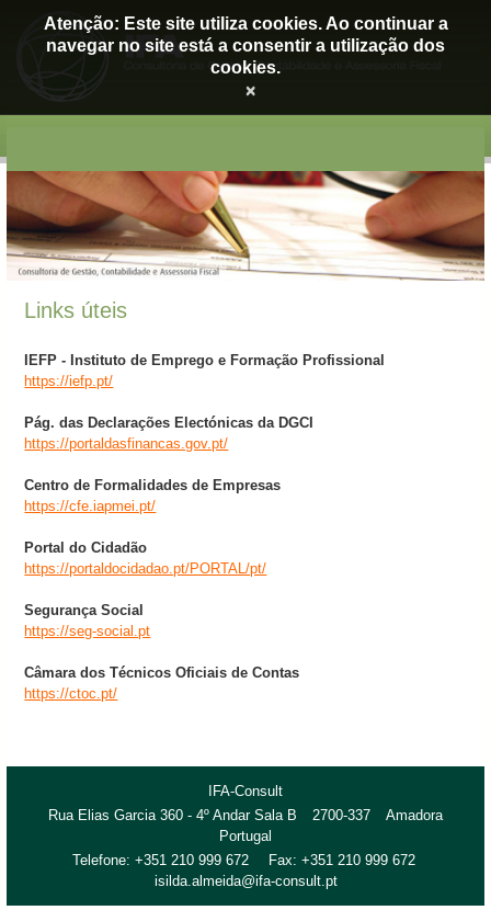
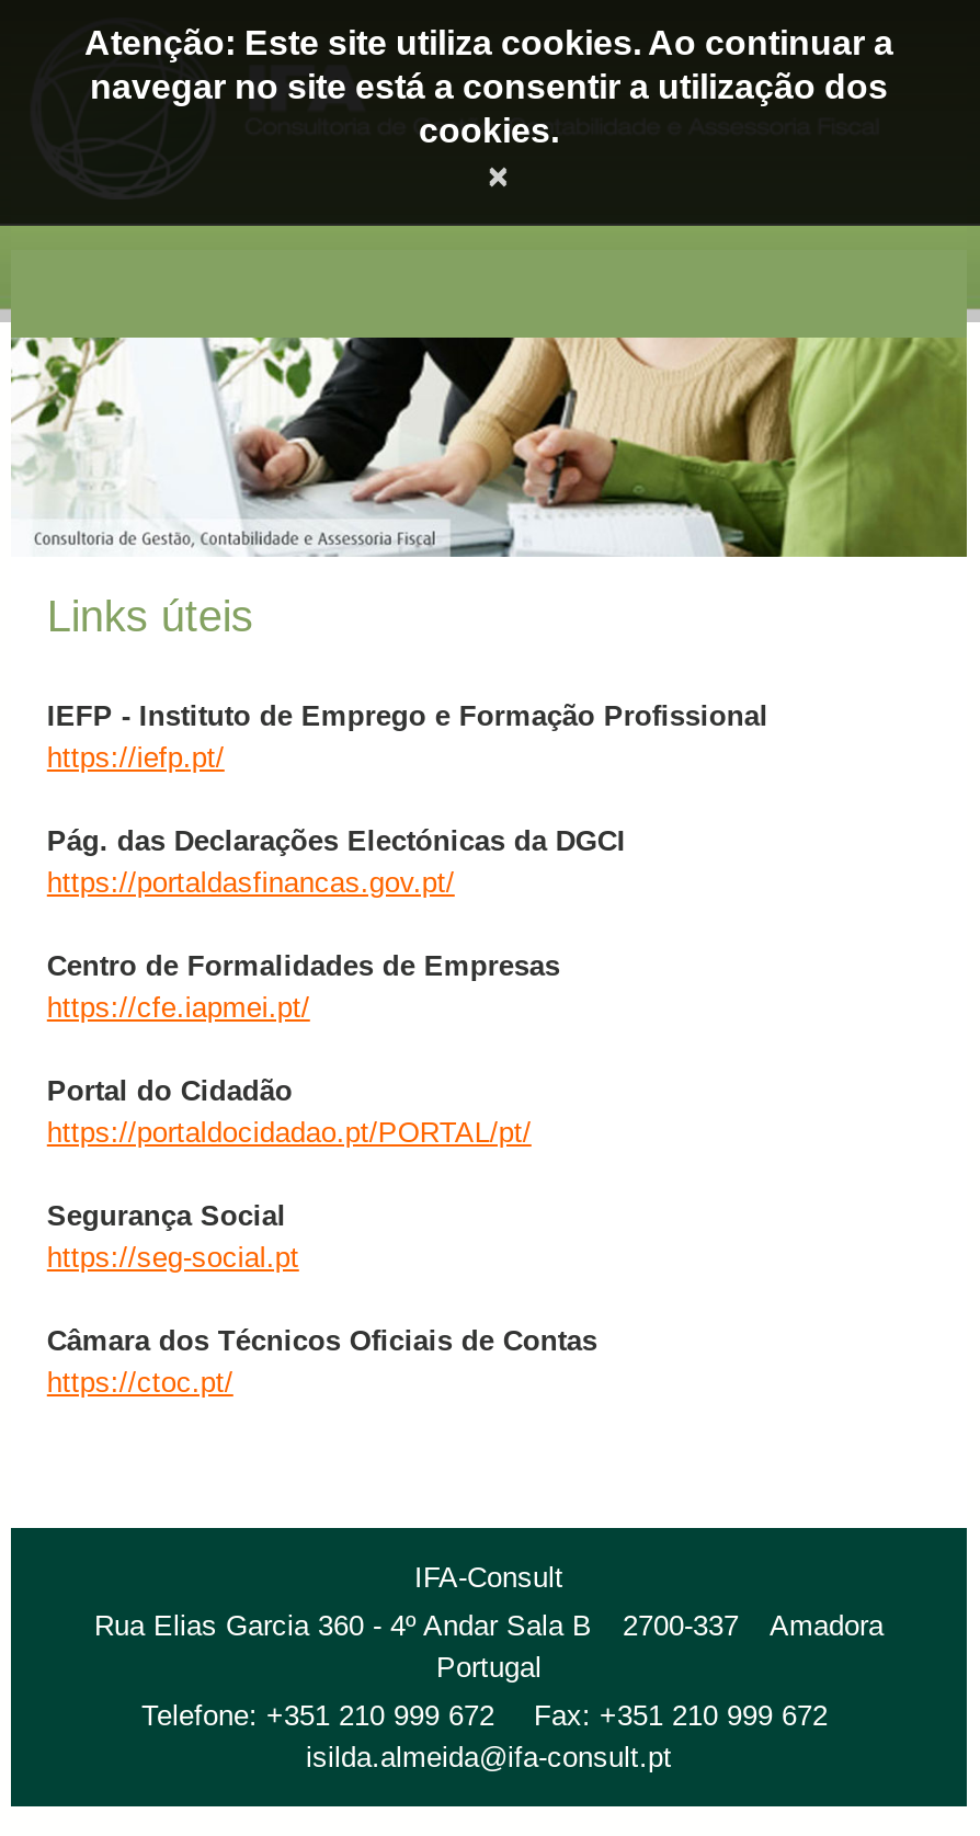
- [image]
+ [image]
